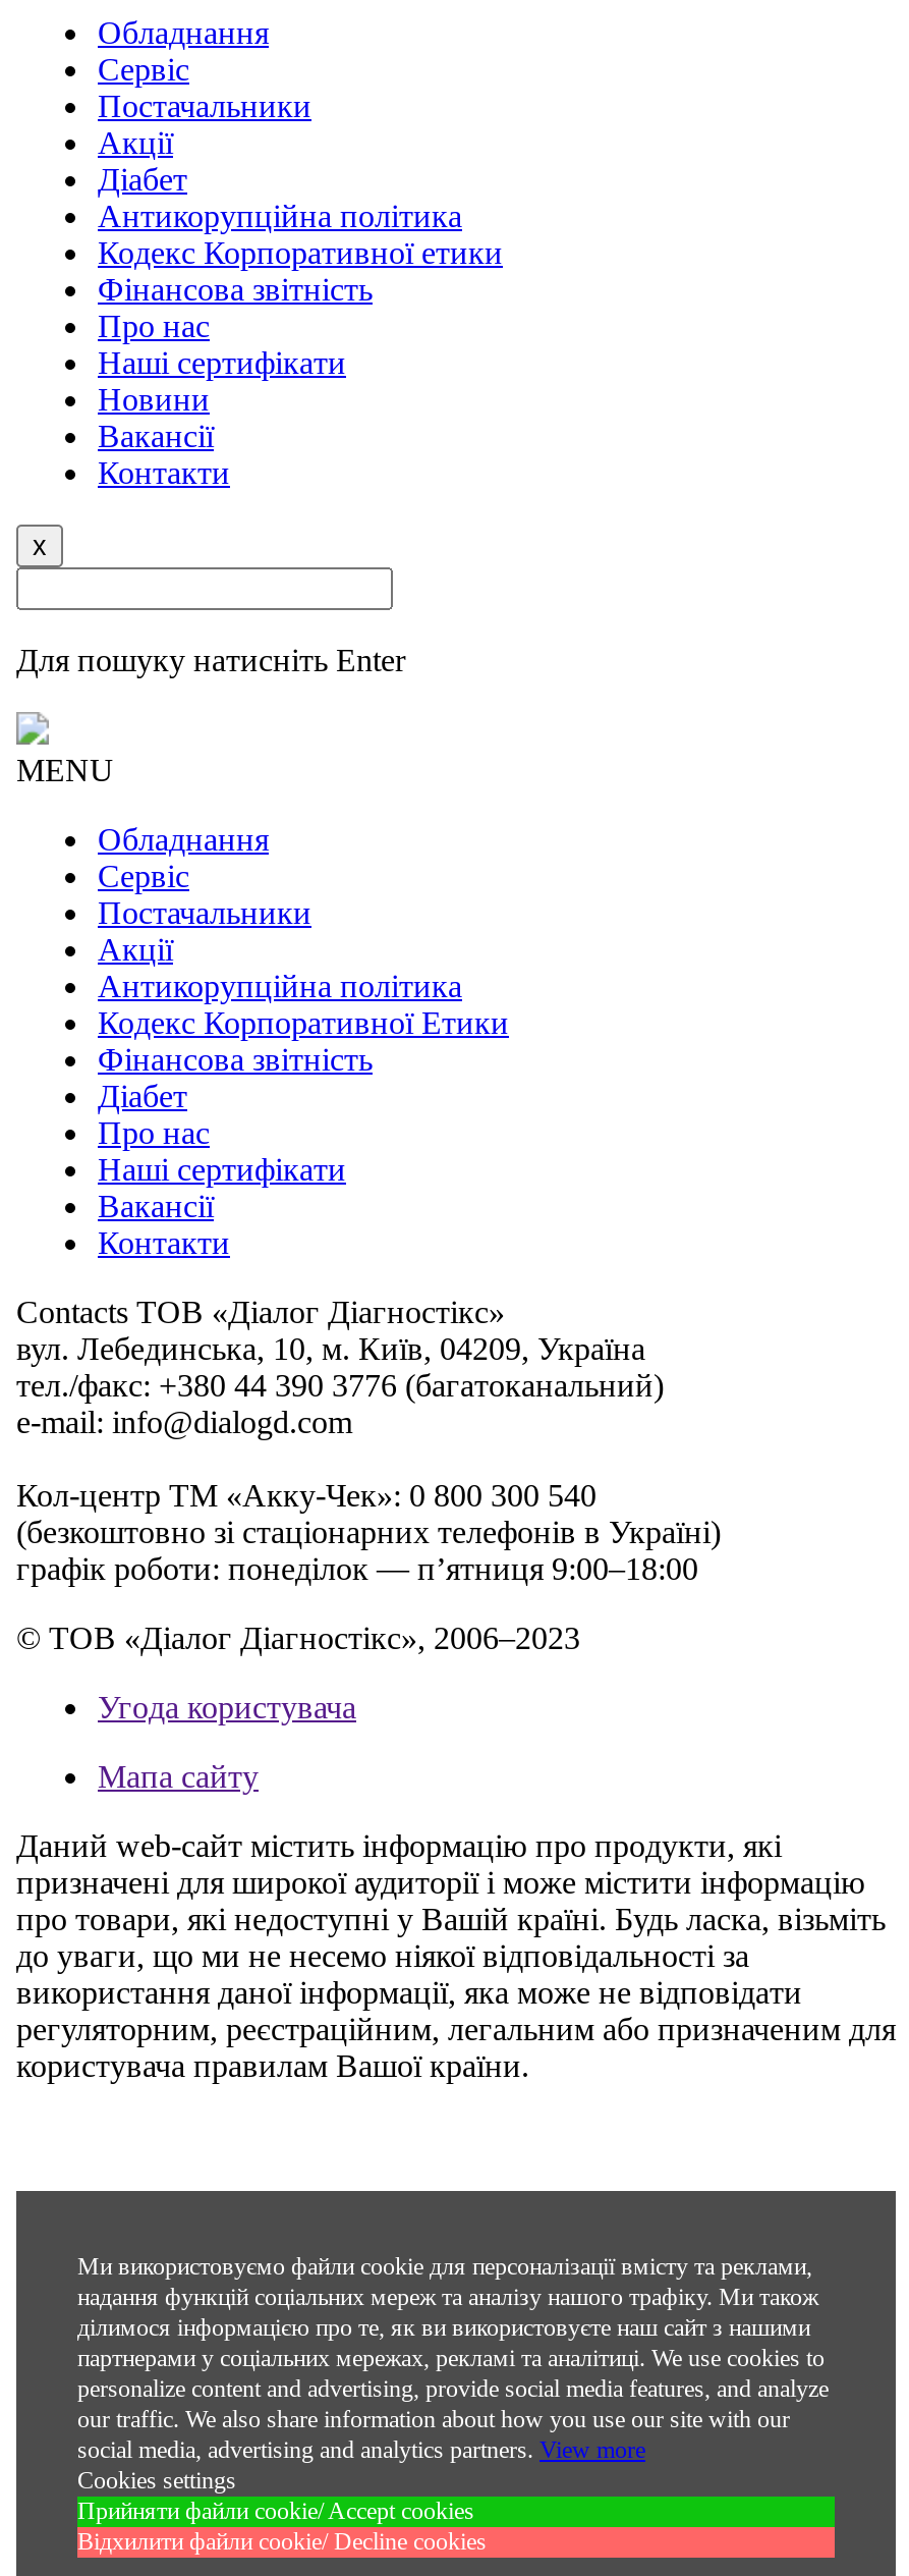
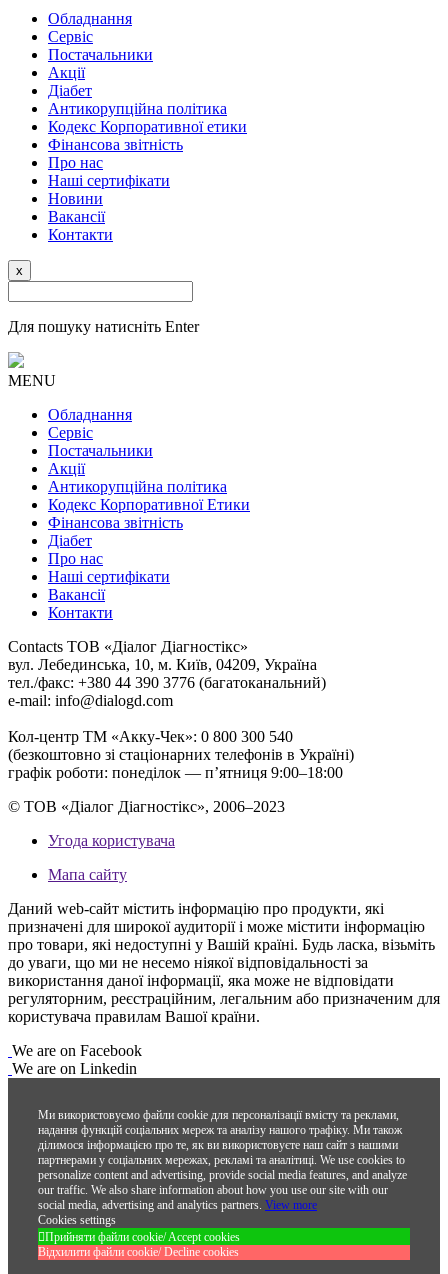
+ We are on Facebook
+ We are on Linkedin
